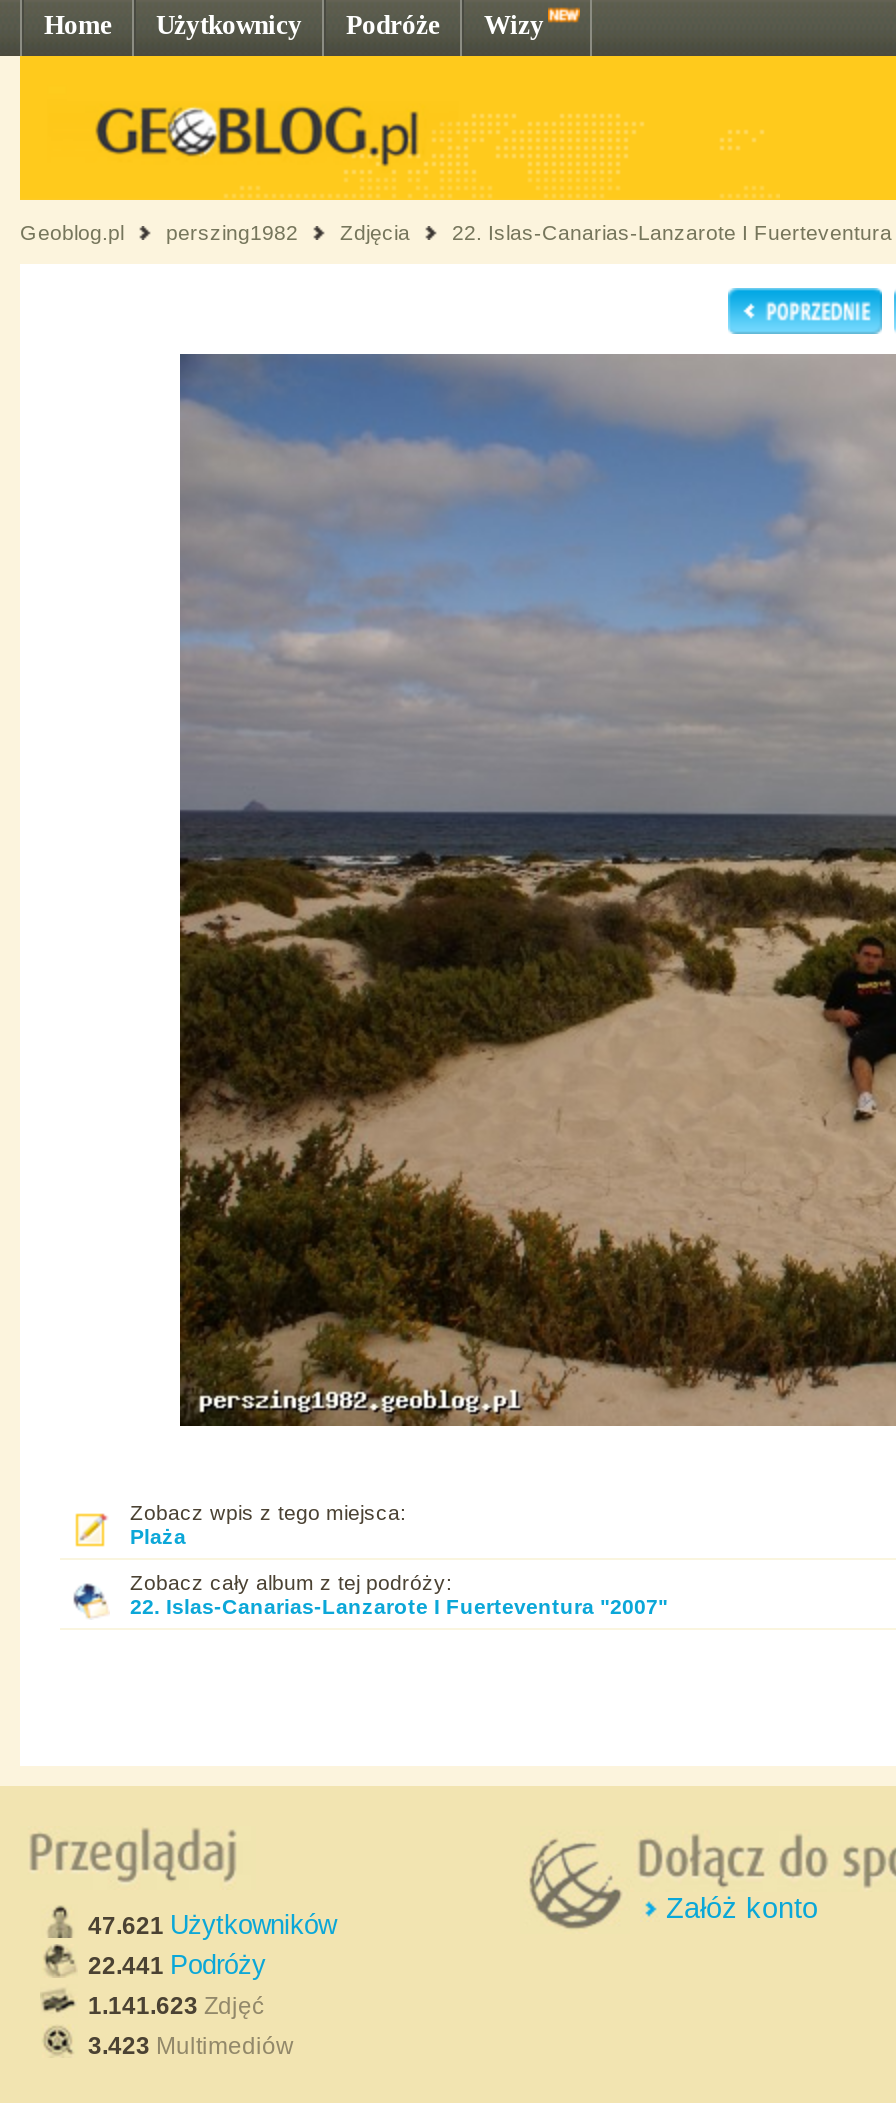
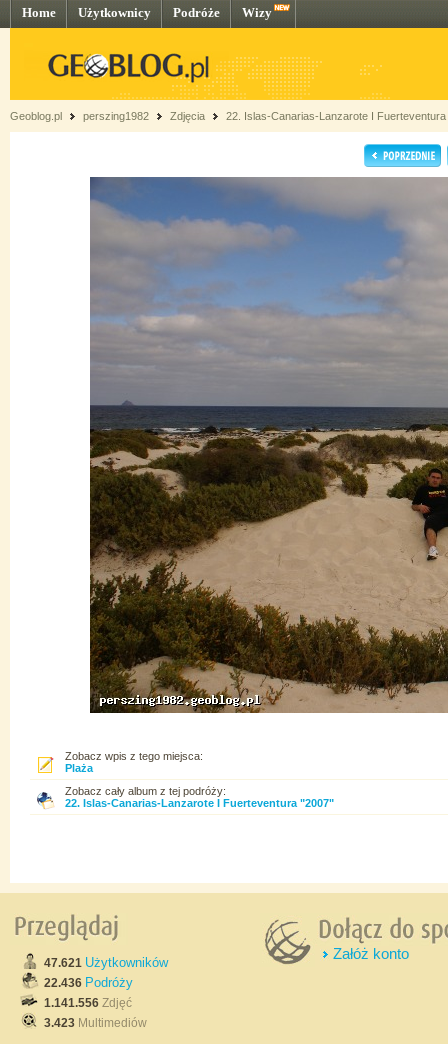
- 22.441 Podróży
+ 22.436 Podróży

- 1.141.623 Zdjęć
+ 1.141.556 Zdjęć
